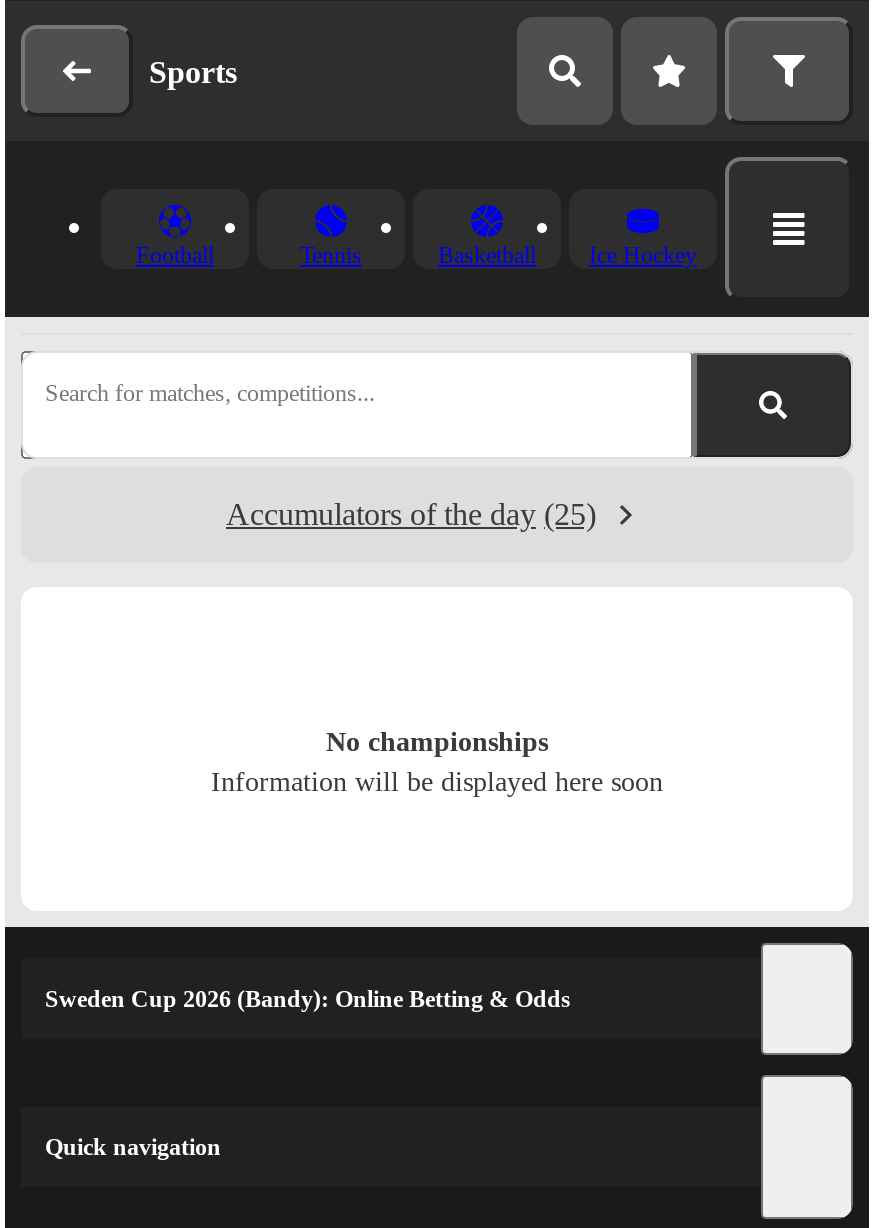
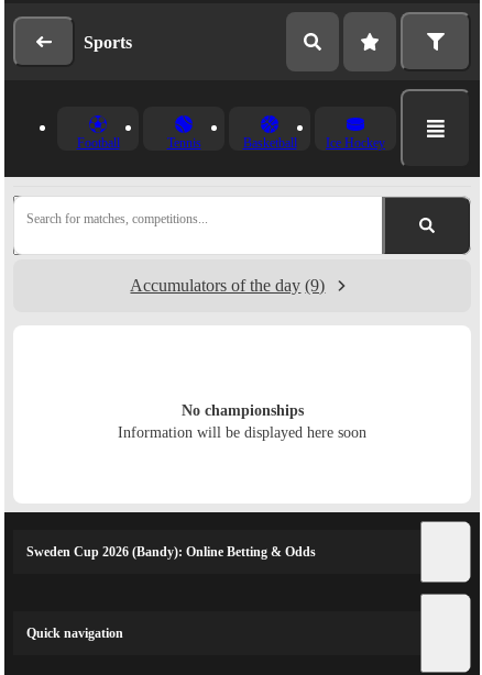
- Accumulators of the day (25)
+ Accumulators of the day (9)
